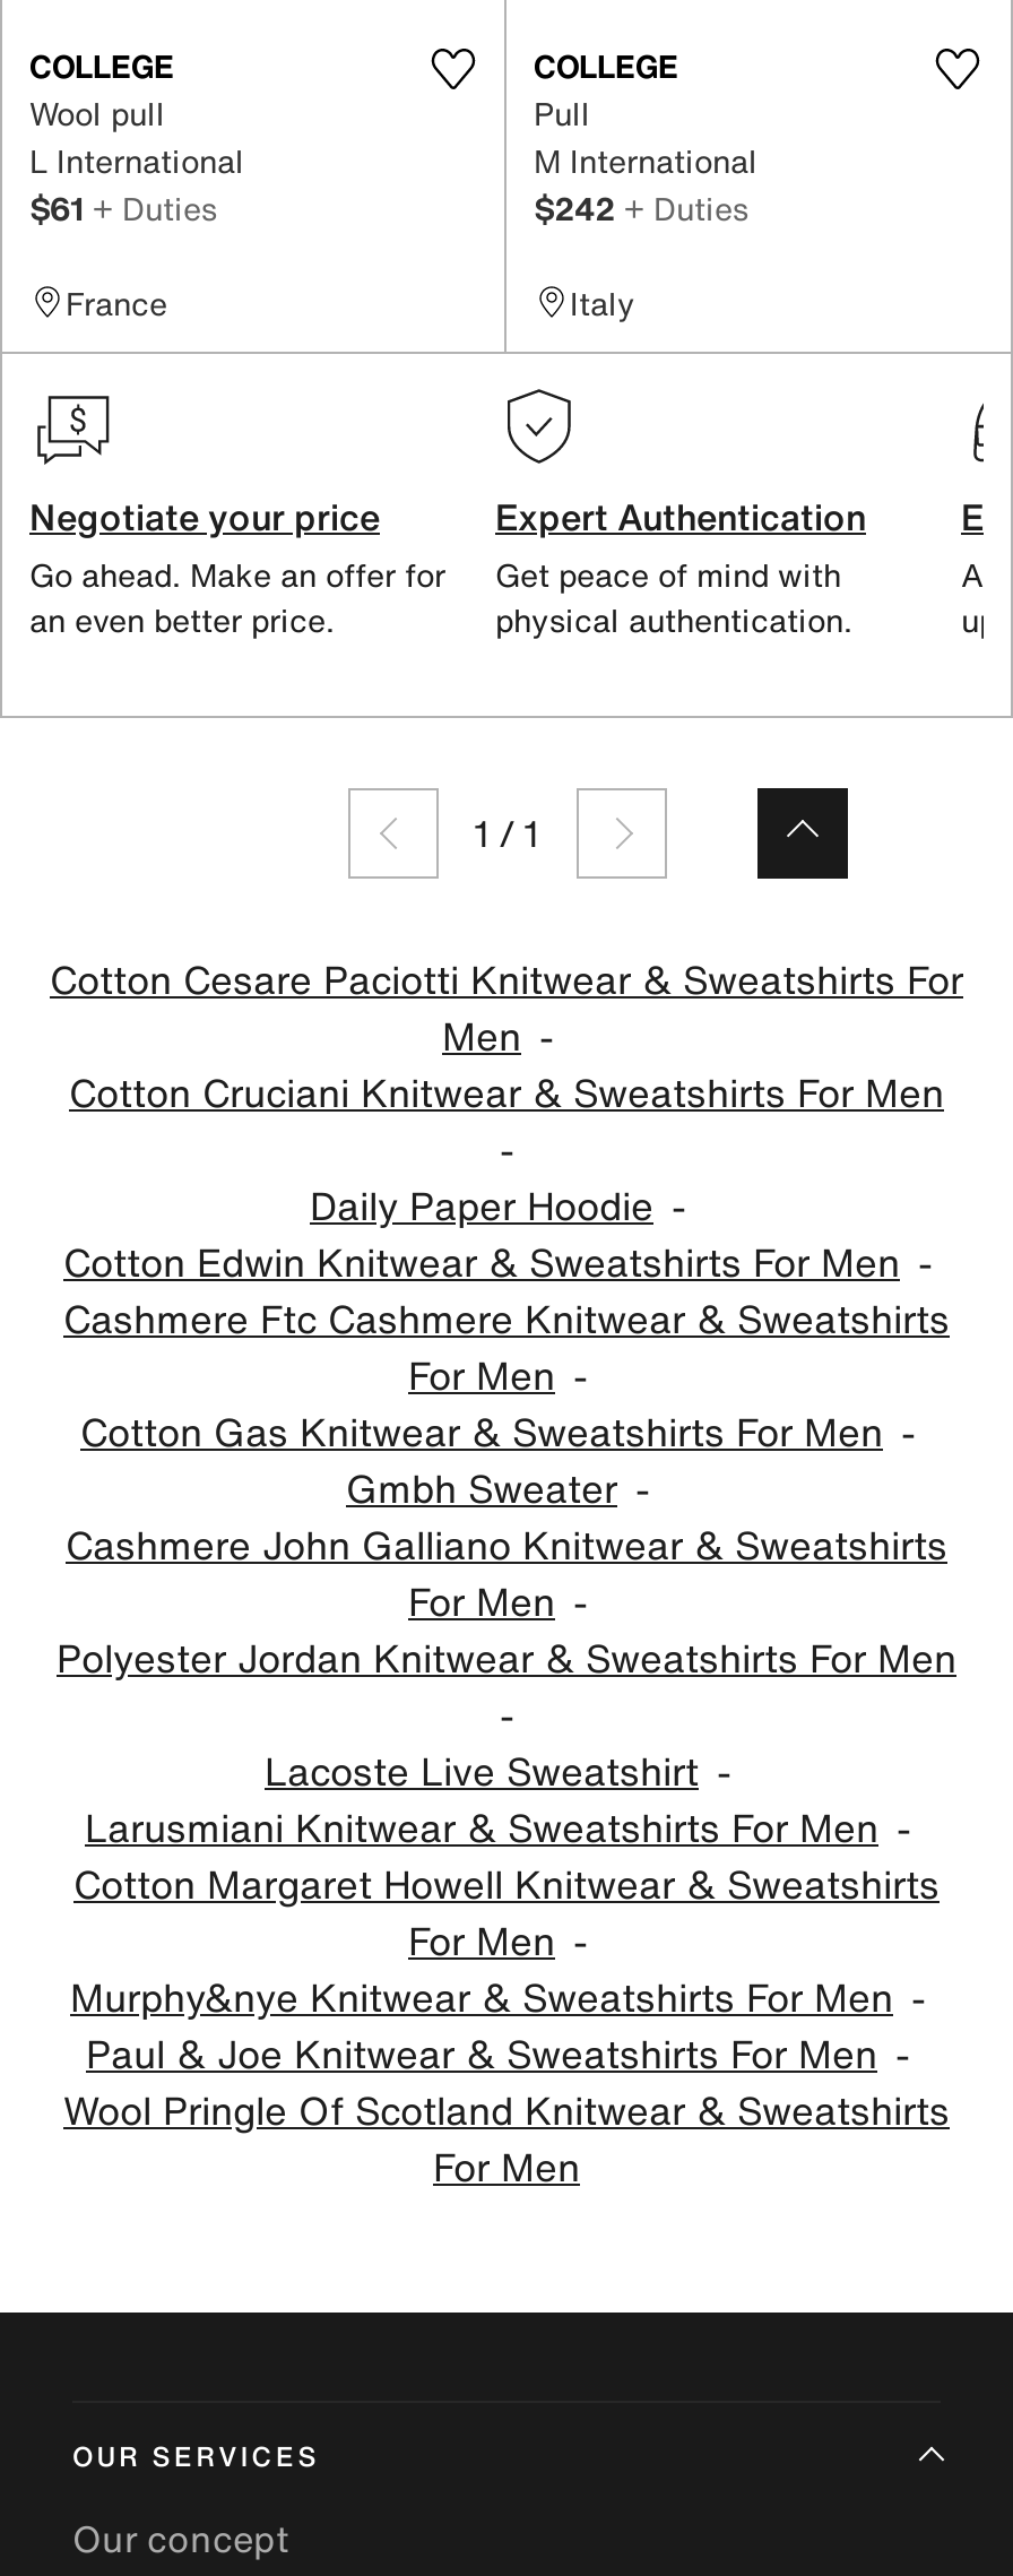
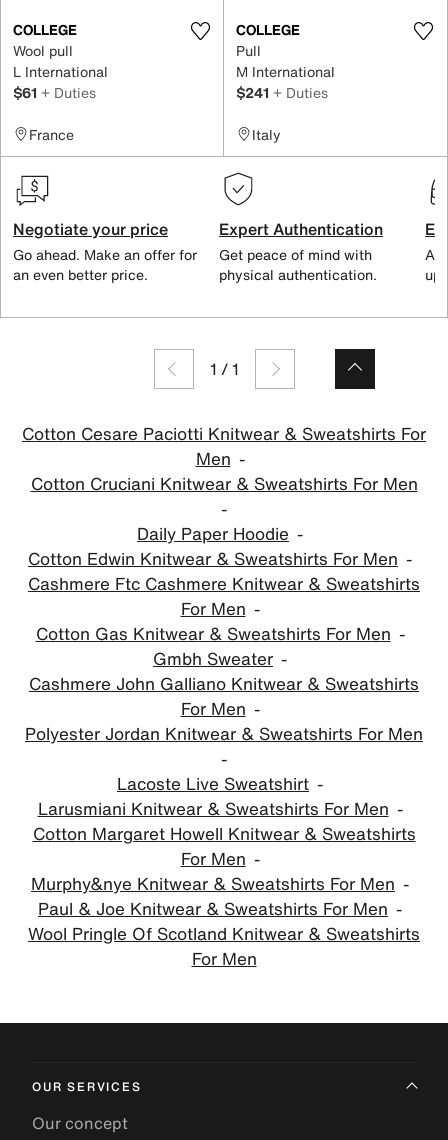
- $242 + Duties
+ $241 + Duties
